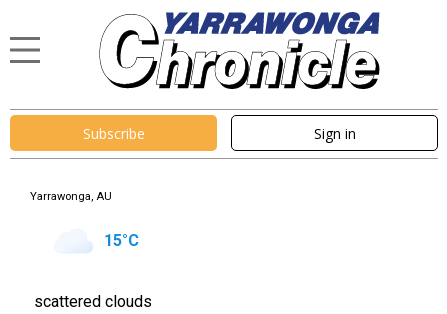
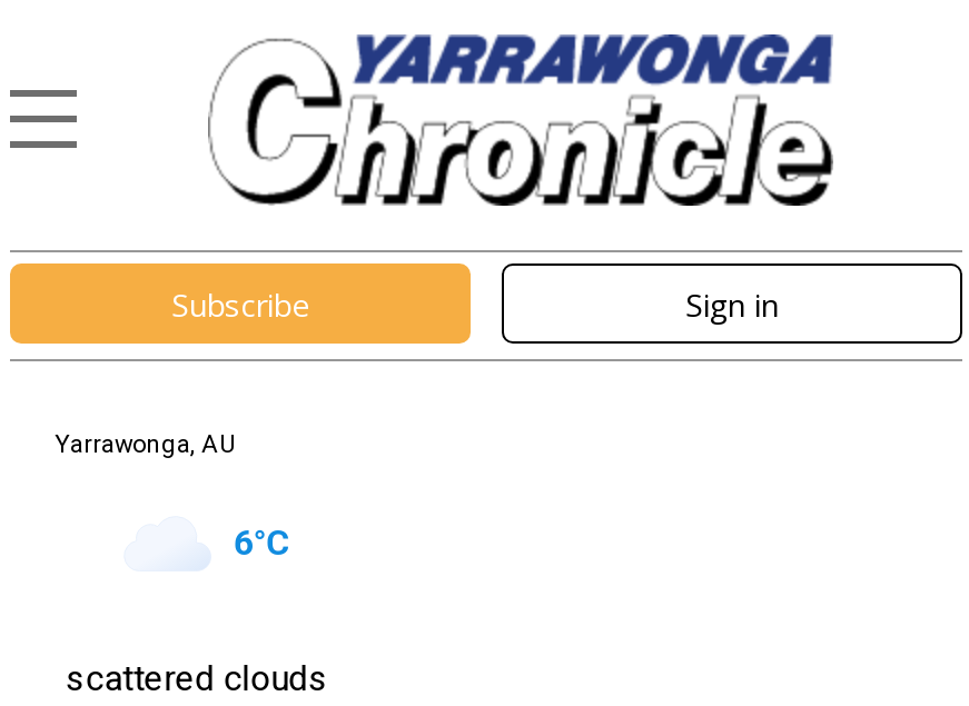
- 15°C
+ 6°C
